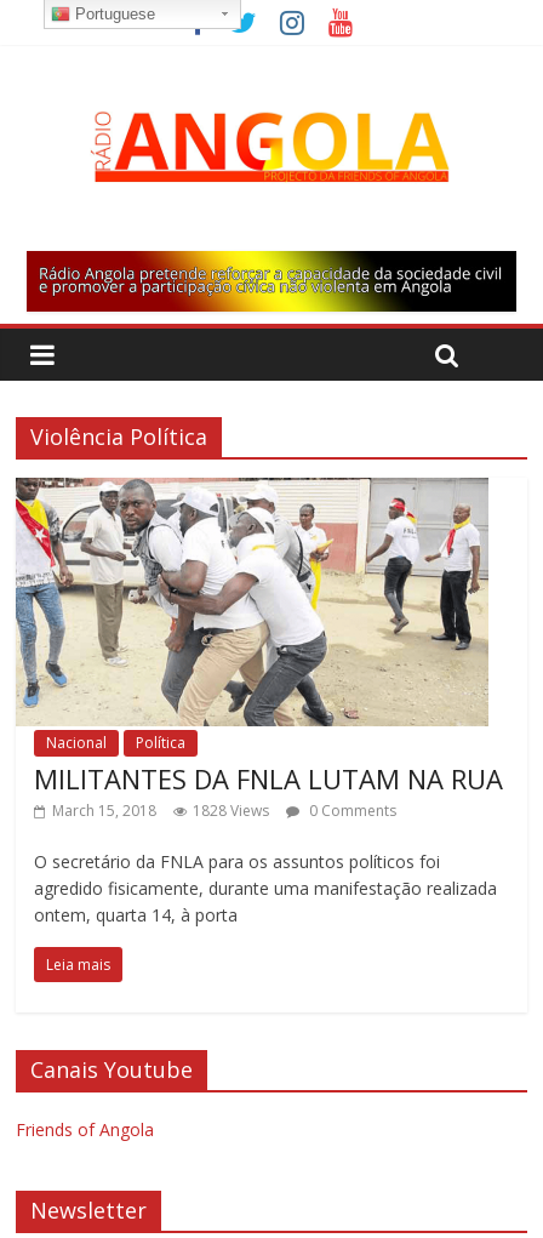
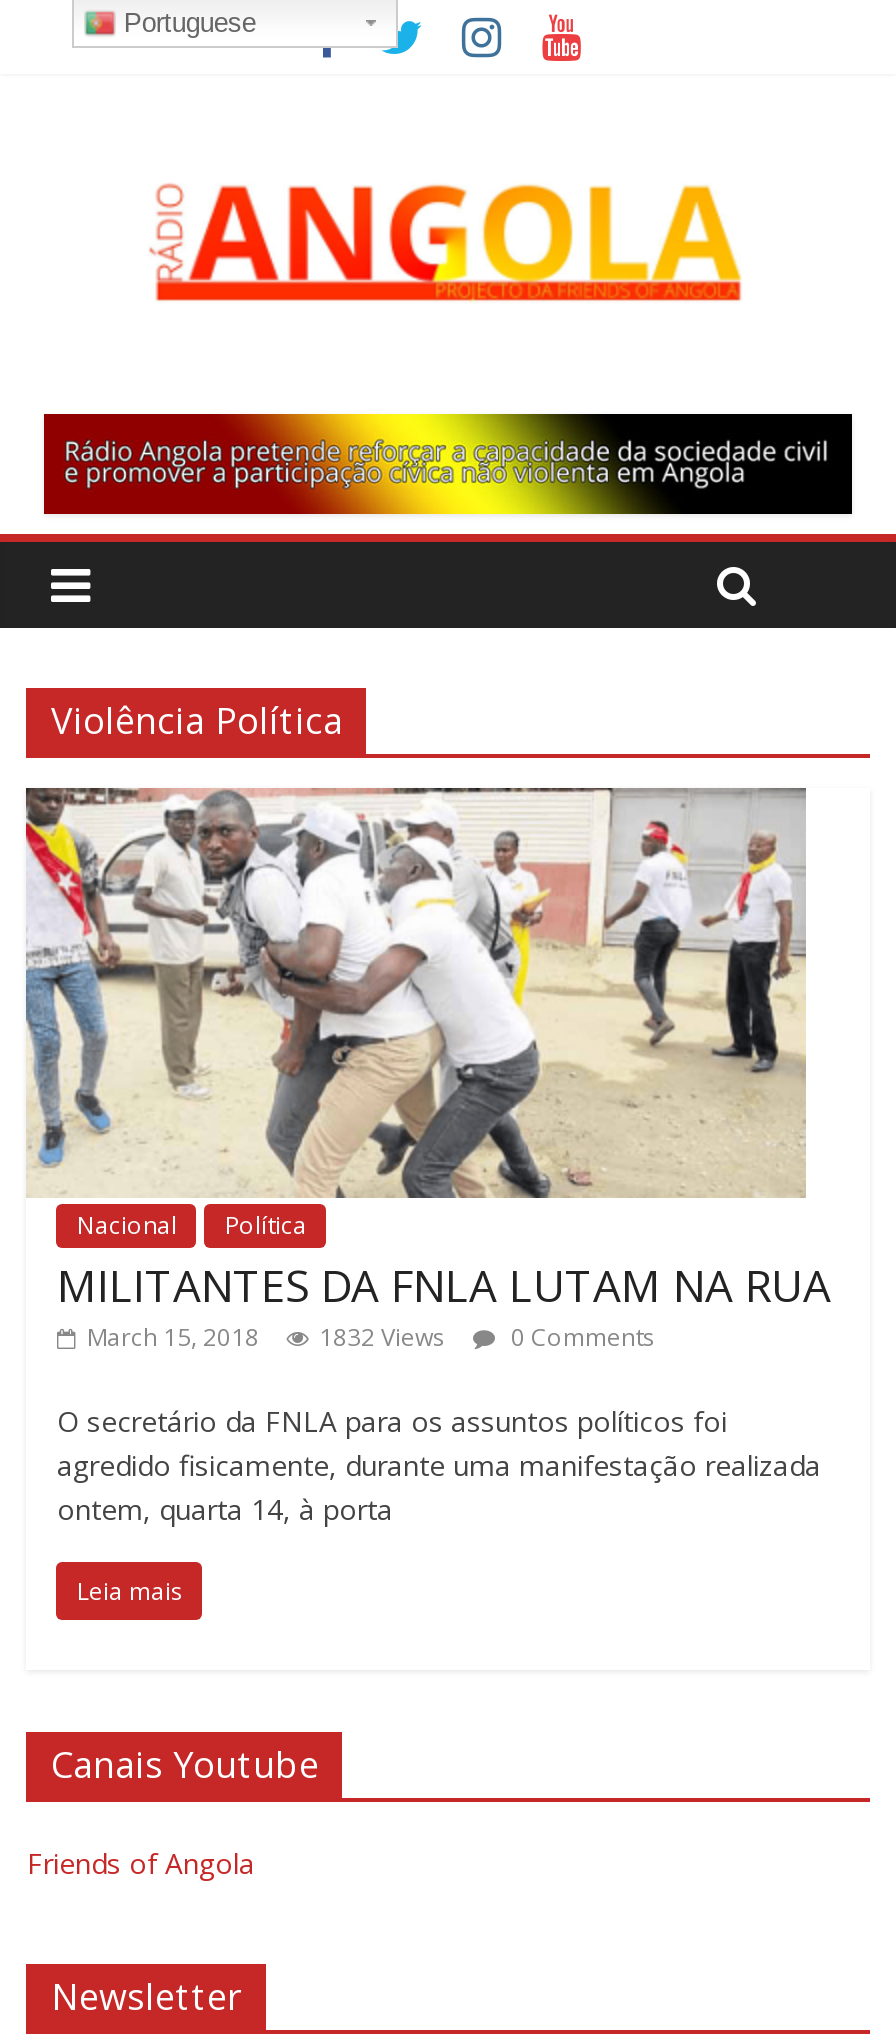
- March 15, 2018 1828 Views 0 Comments
+ March 15, 2018 1832 Views 0 Comments
